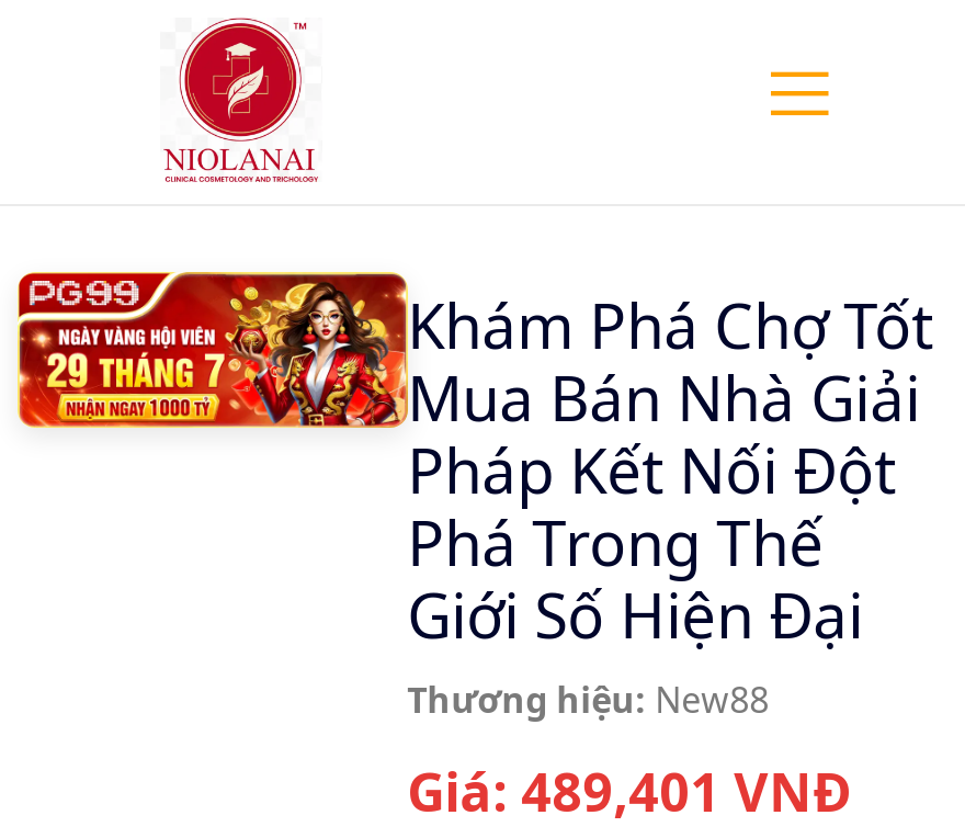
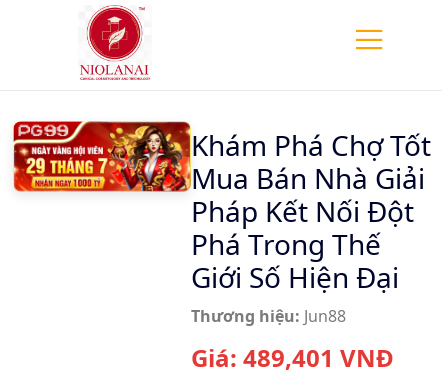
- Thương hiệu: New88
+ Thương hiệu: Jun88
